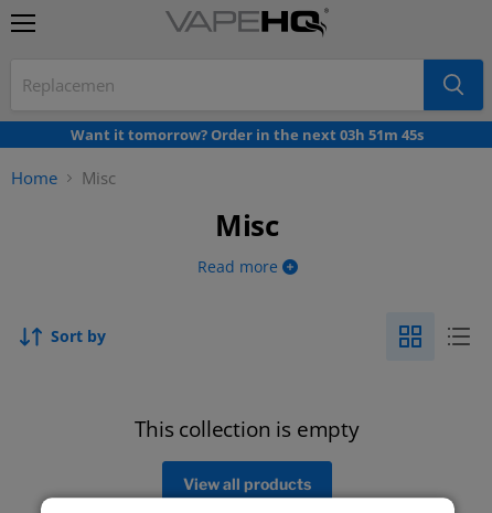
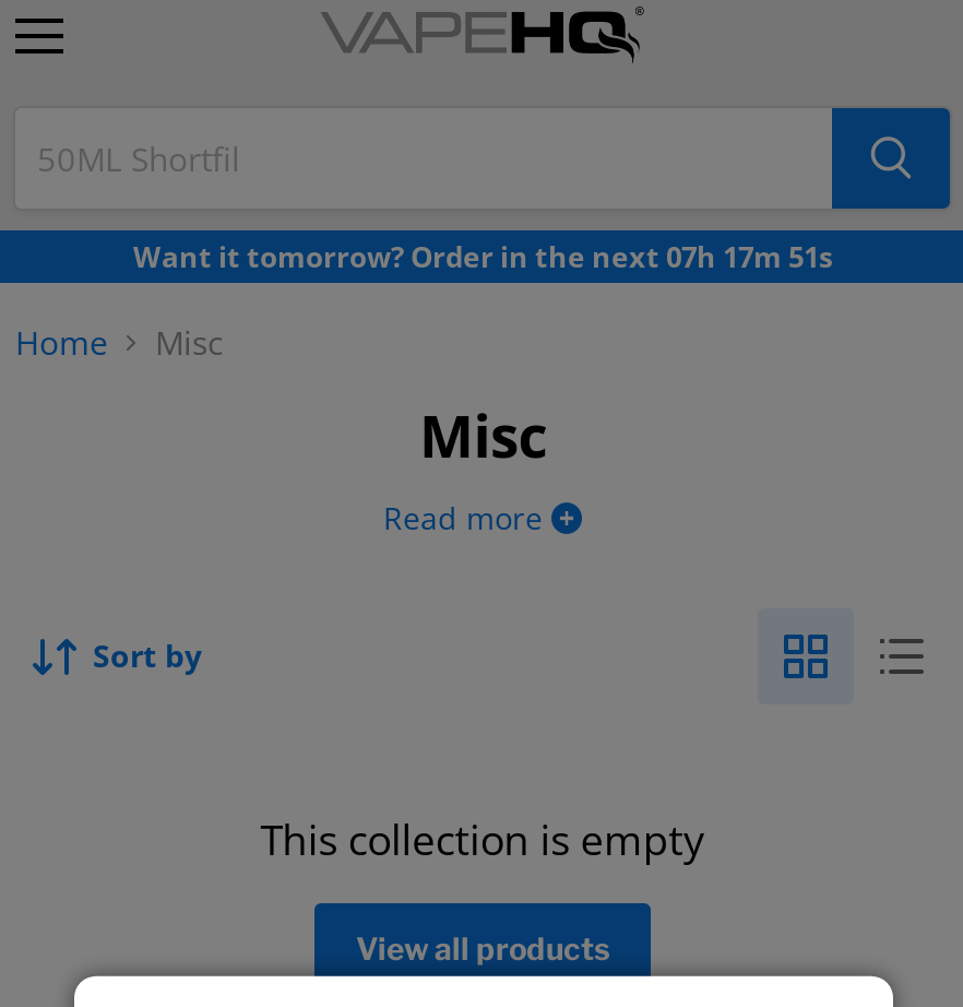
- Want it tomorrow? Order in the next 03h 51m 45s
+ Want it tomorrow? Order in the next 07h 17m 51s
